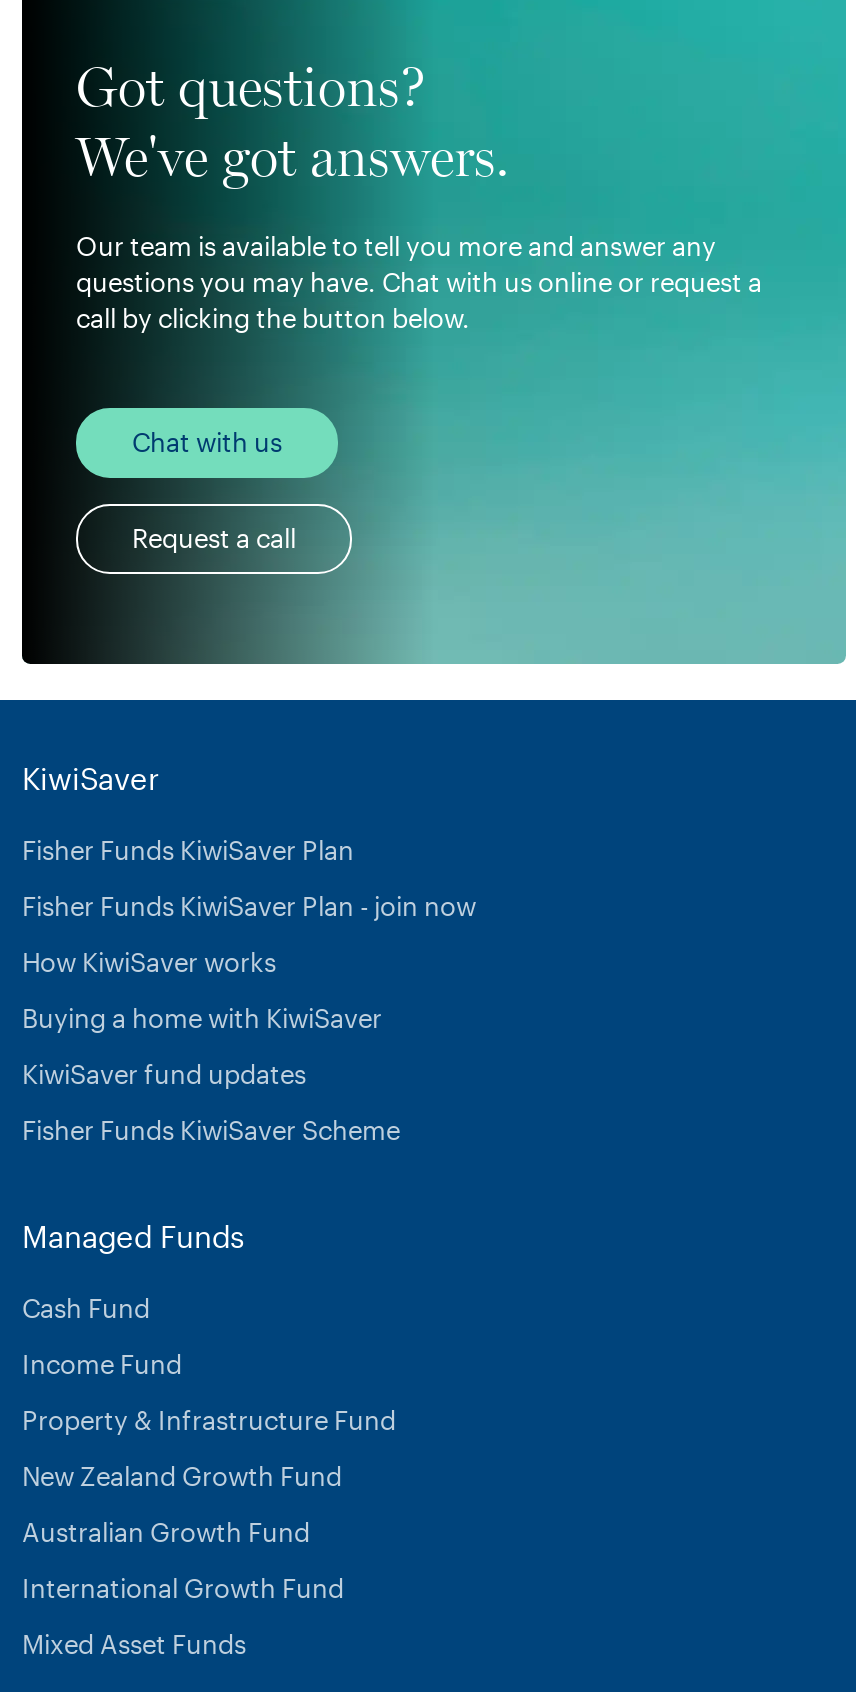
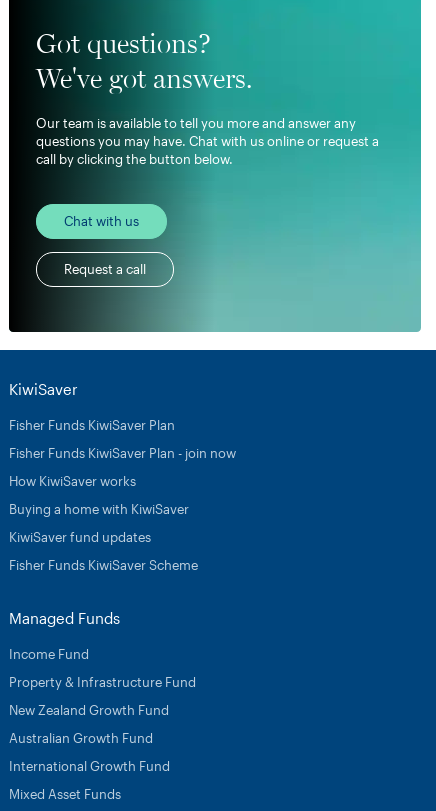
- Cash Fund
